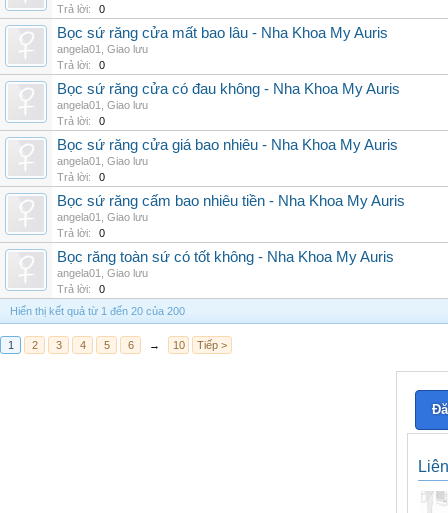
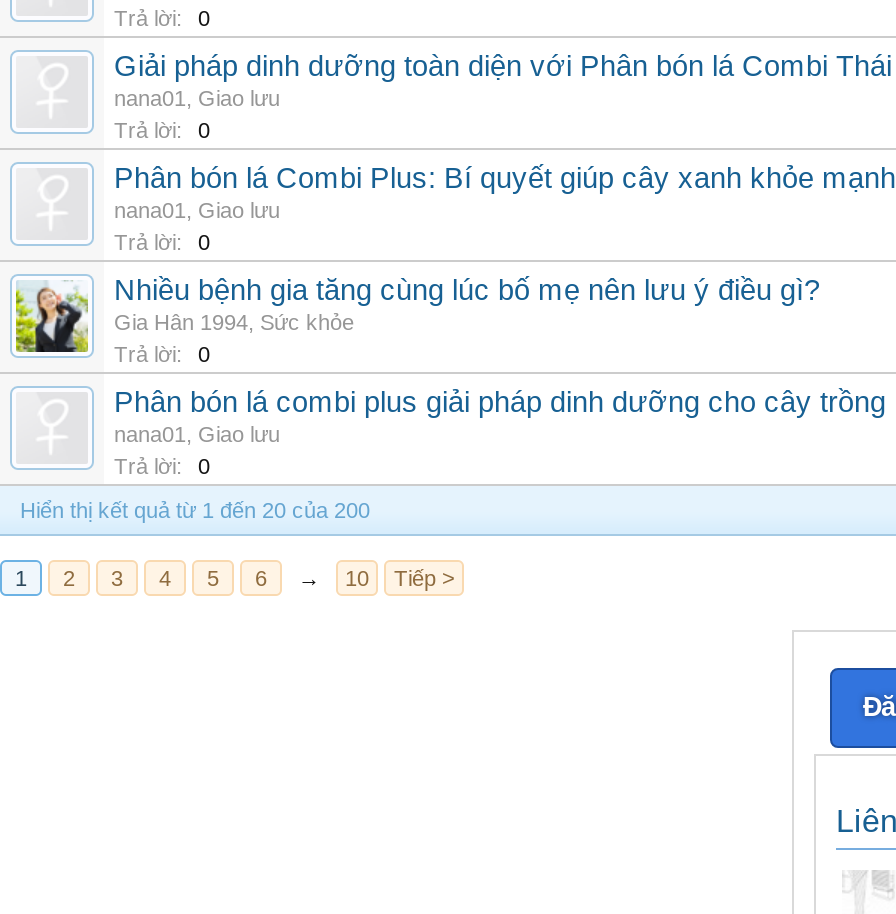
- Bọc sứ răng cửa mất bao lâu - Nha Khoa My Auris
- angela01, Giao lưu
+ Giải pháp dinh dưỡng toàn diện với Phân bón lá Combi Thái
+ nana01, Giao lưu

- Bọc sứ răng cửa có đau không - Nha Khoa My Auris
- angela01, Giao lưu
+ Phân bón lá Combi Plus: Bí quyết giúp cây xanh khỏe mạnh
+ nana01, Giao lưu

+ [image]

- Bọc sứ răng cửa giá bao nhiêu - Nha Khoa My Auris
- angela01, Giao lưu
+ Nhiều bệnh gia tăng cùng lúc bố mẹ nên lưu ý điều gì?
+ Gia Hân 1994, Sức khỏe

- Bọc sứ răng cấm bao nhiêu tiền - Nha Khoa My Auris
- angela01, Giao lưu
- Trả lời:
- 0
- Bọc răng toàn sứ có tốt không - Nha Khoa My Auris
- angela01, Giao lưu
+ Phân bón lá combi plus giải pháp dinh dưỡng cho cây trồng
+ nana01, Giao lưu
